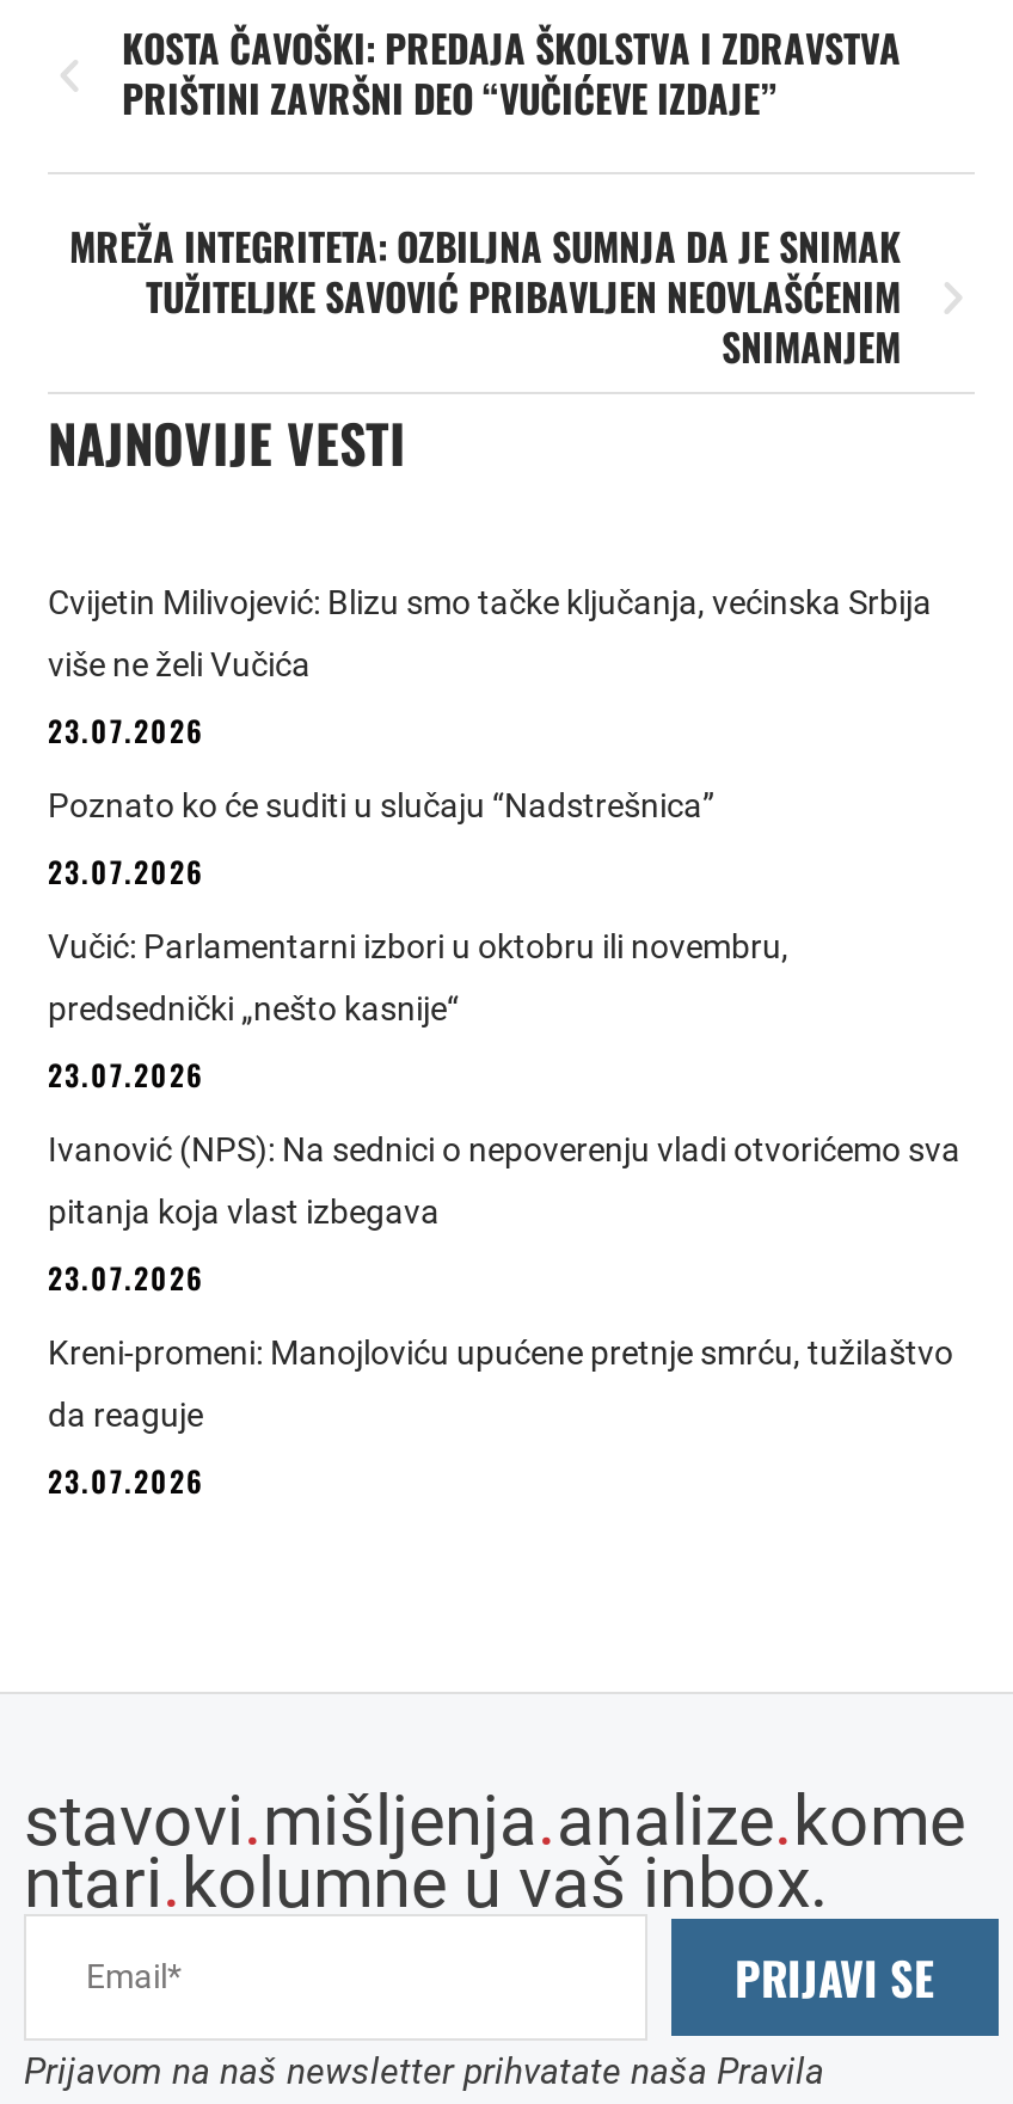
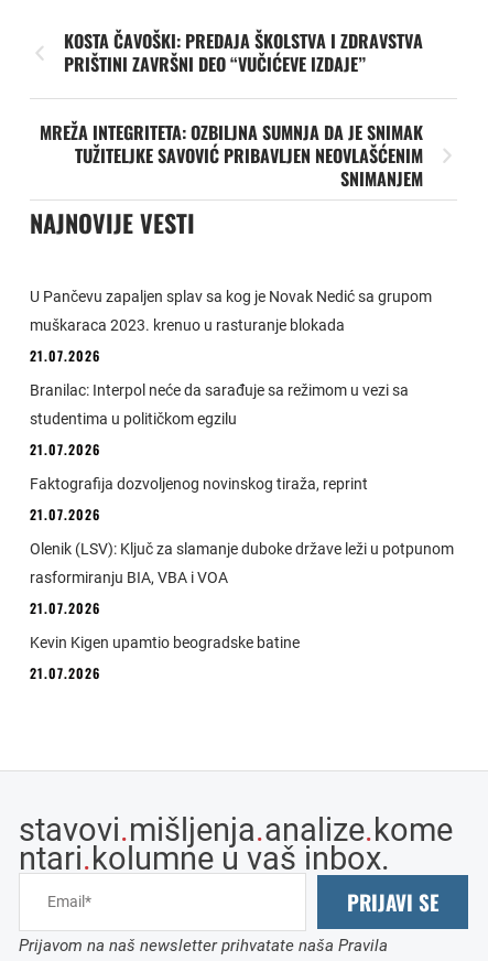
- Cvijetin Milivojević: Blizu smo tačke ključanja, većinska Srbija
- više ne želi Vučića
- 23.07.2026
- Poznato ko će suditi u slučaju “Nadstrešnica”
- 23.07.2026
- Vučić: Parlamentarni izbori u oktobru ili novembru,
- predsednički „nešto kasnije“
- 23.07.2026
- Ivanović (NPS): Na sednici o nepoverenju vladi otvorićemo sva
- pitanja koja vlast izbegava
- 23.07.2026
- Kreni-promeni: Manojloviću upućene pretnje smrću, tužilaštvo
- da reaguje
- 23.07.2026
+ U Pančevu zapaljen splav sa kog je Novak Nedić sa grupom
+ muškaraca 2023. krenuo u rasturanje blokada
+ 21.07.2026
+ Branilac: Interpol neće da sarađuje sa režimom u vezi sa
+ studentima u političkom egzilu
+ 21.07.2026
+ Faktografija dozvoljenog novinskog tiraža, reprint
+ 21.07.2026
+ Olenik (LSV): Ključ za slamanje duboke države leži u potpunom
+ rasformiranju BIA, VBA i VOA
+ 21.07.2026
+ Kevin Kigen upamtio beogradske batine
+ 21.07.2026
